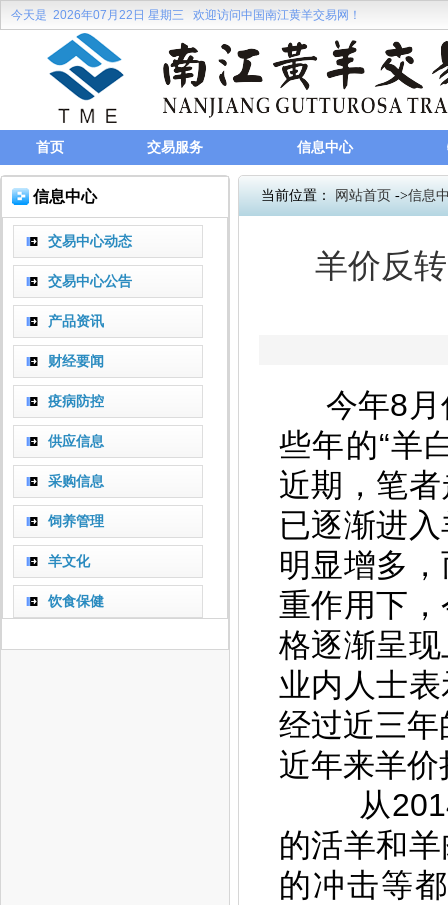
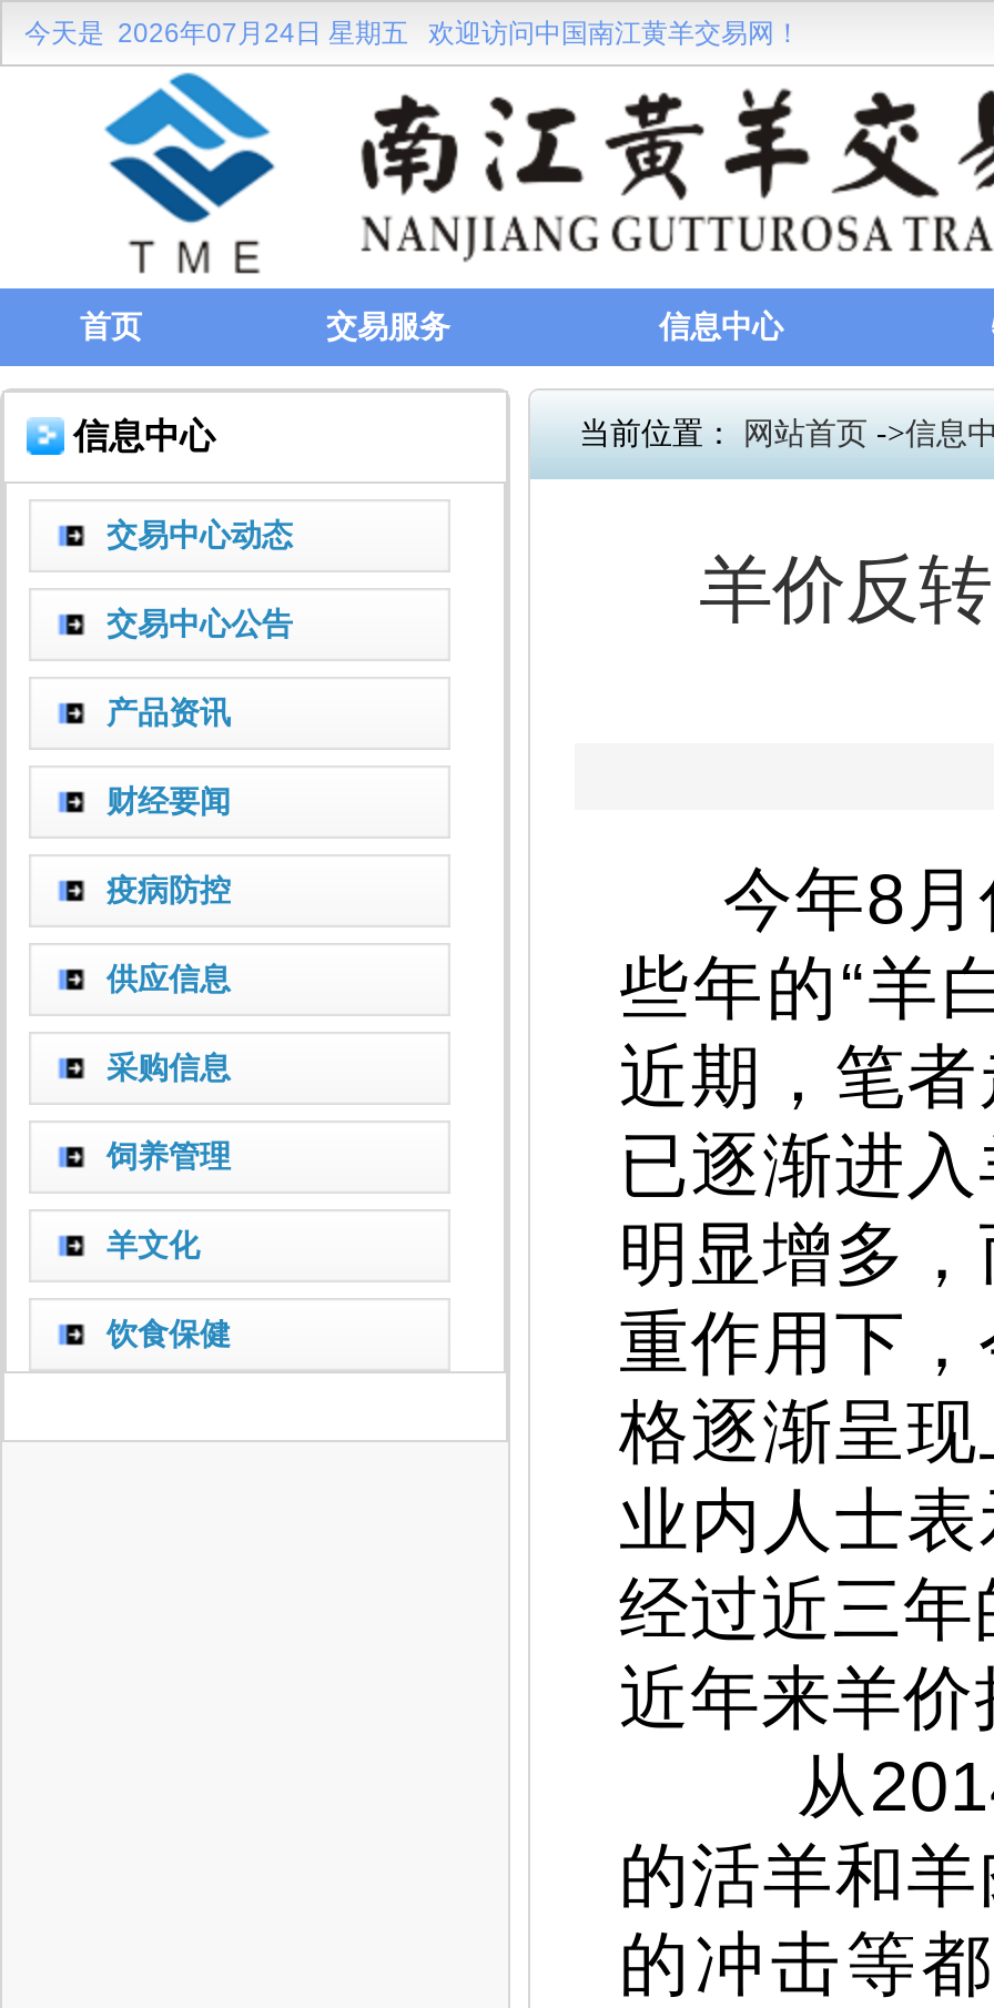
- 今天是2026年07月22日 星期三欢迎访问中国南江黄羊交易网！
+ 今天是2026年07月24日 星期五欢迎访问中国南江黄羊交易网！
